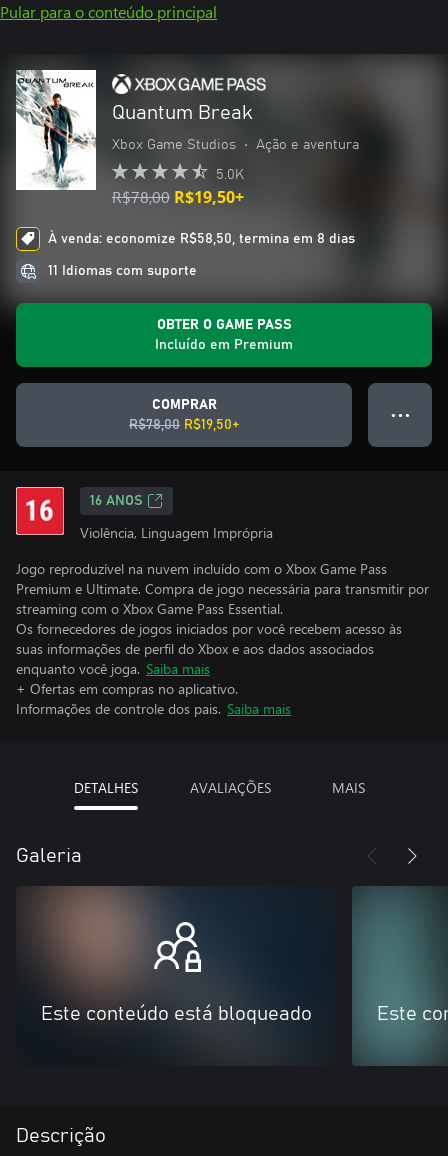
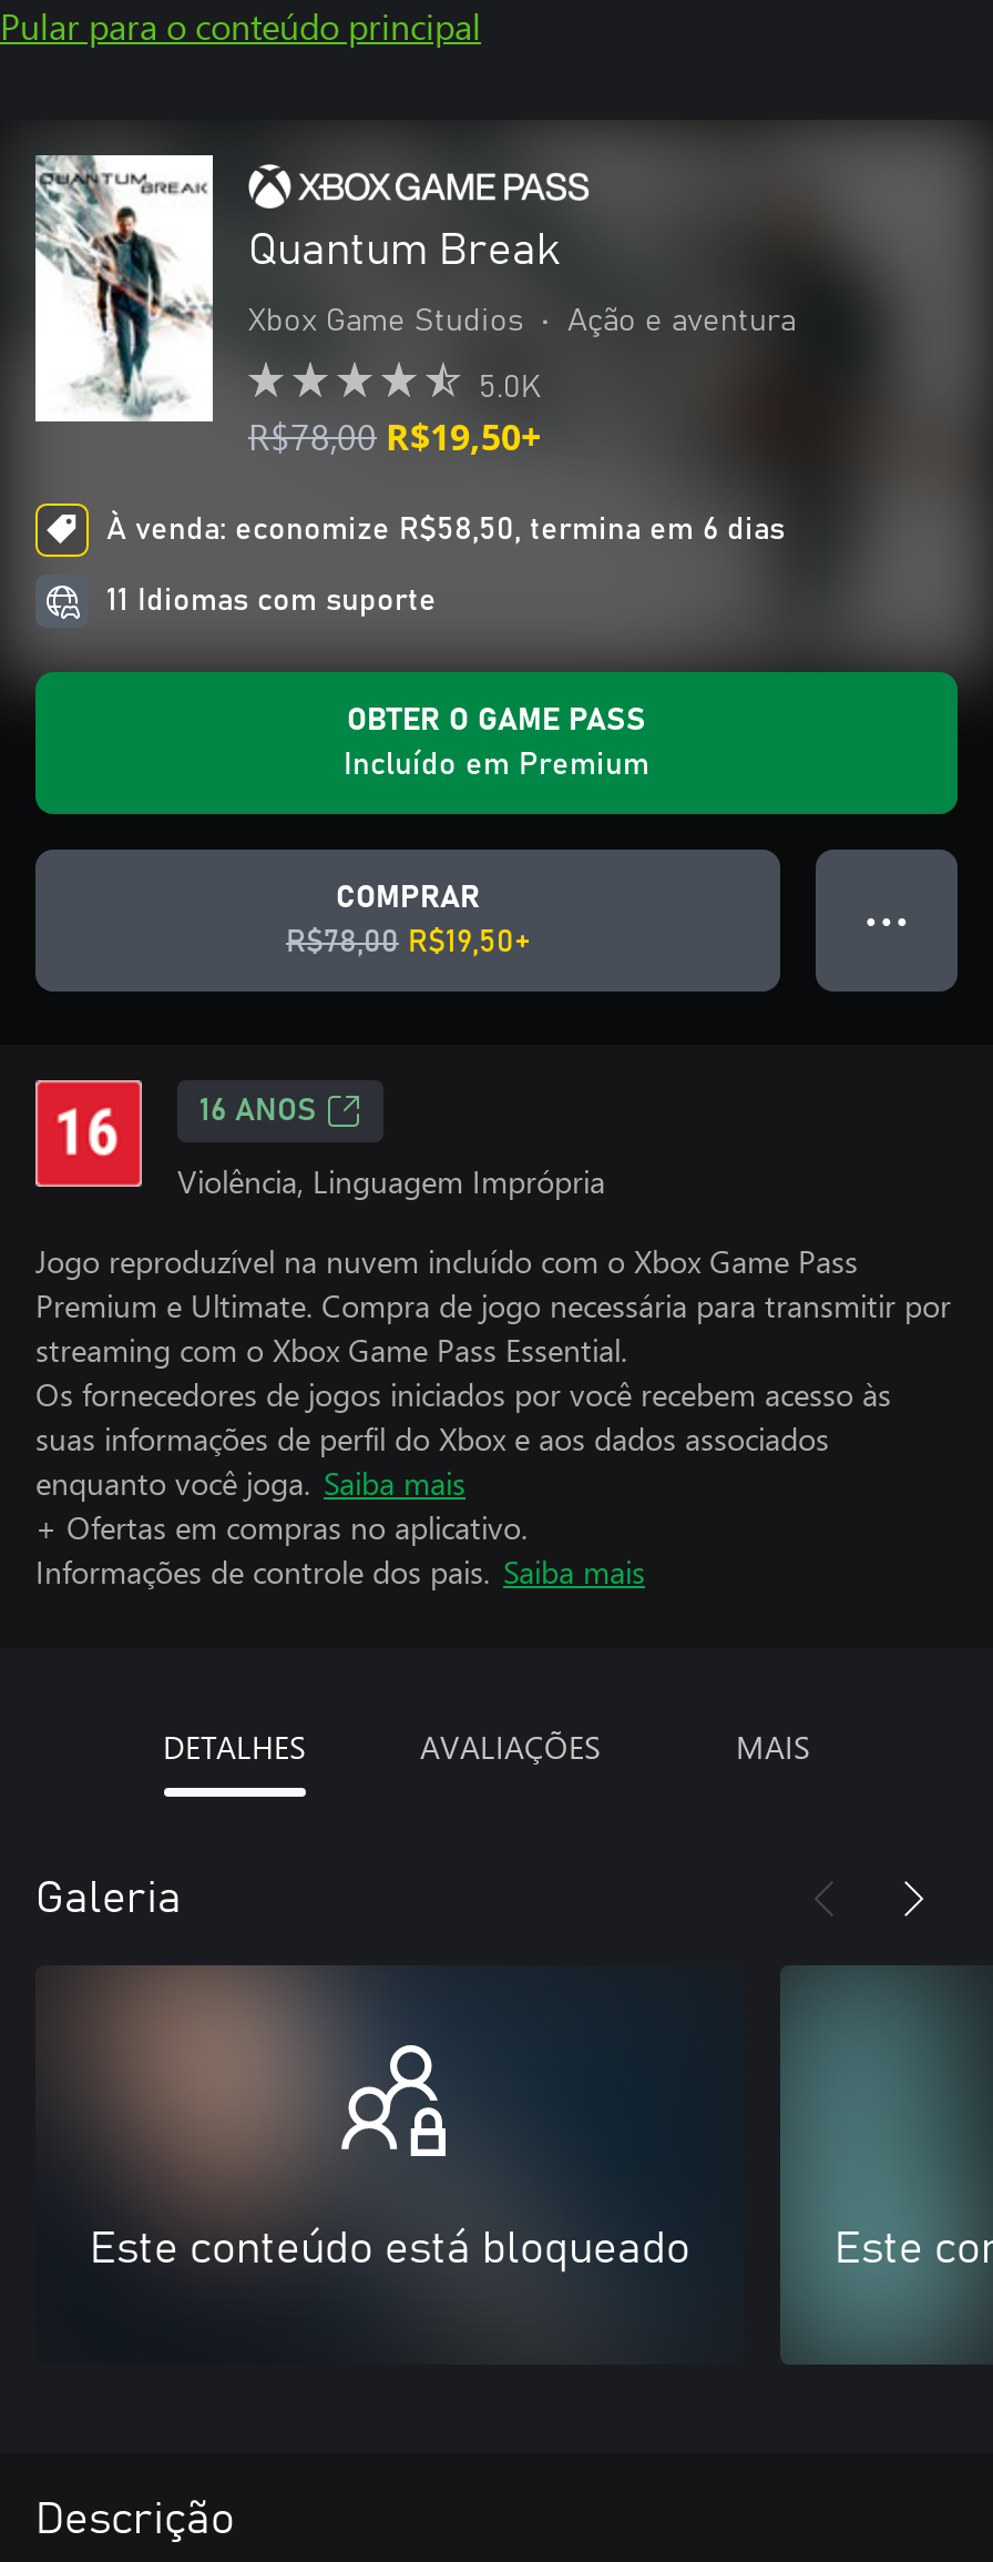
- À venda: economize R$58,50, termina em 8 dias
+ À venda: economize R$58,50, termina em 6 dias
